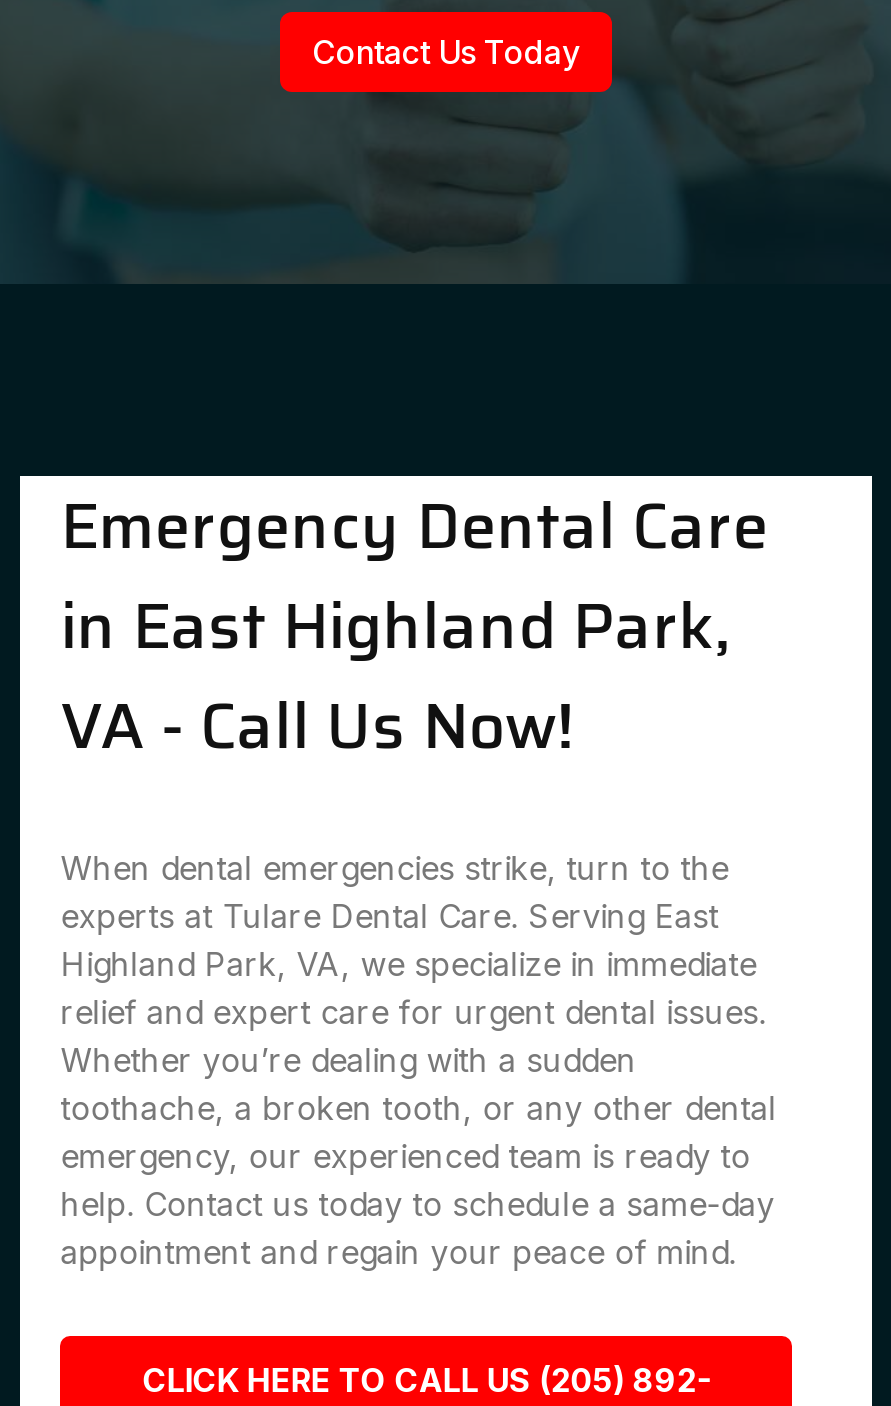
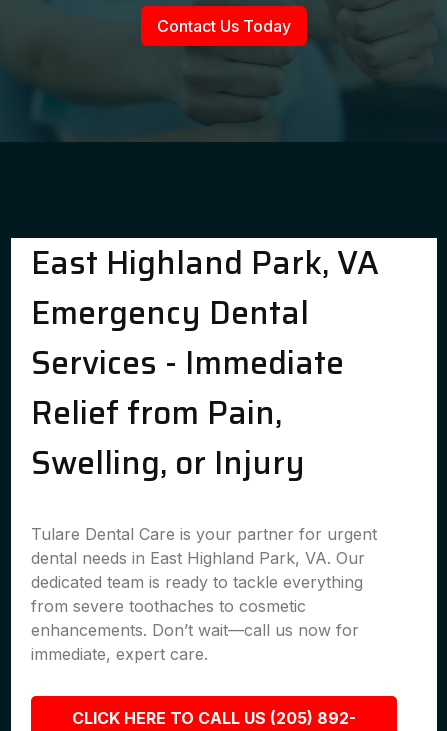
- Emergency Dental Care
- in East Highland Park,
- VA - Call Us Now!
+ East Highland Park, VA
+ Emergency Dental
+ Services - Immediate
+ Relief from Pain,
+ Swelling, or Injury

- When dental emergencies strike, turn to the
- experts at Tulare Dental Care. Serving East
- Highland Park, VA, we specialize in immediate
- relief and expert care for urgent dental issues.
- Whether you’re dealing with a sudden
- toothache, a broken tooth, or any other dental
- emergency, our experienced team is ready to
- help. Contact us today to schedule a same-day
- appointment and regain your peace of mind.
+ Tulare Dental Care is your partner for urgent
+ dental needs in East Highland Park, VA. Our
+ dedicated team is ready to tackle everything
+ from severe toothaches to cosmetic
+ enhancements. Don’t wait—call us now for
+ immediate, expert care.
